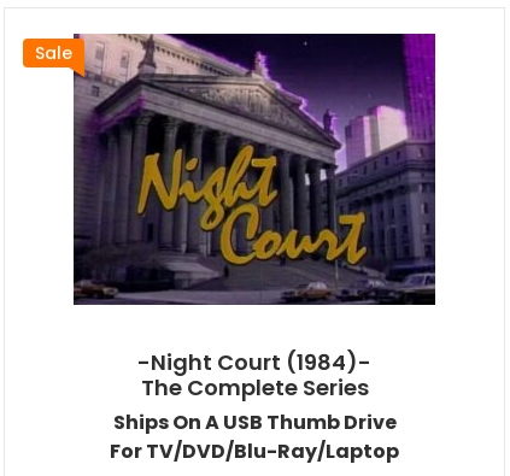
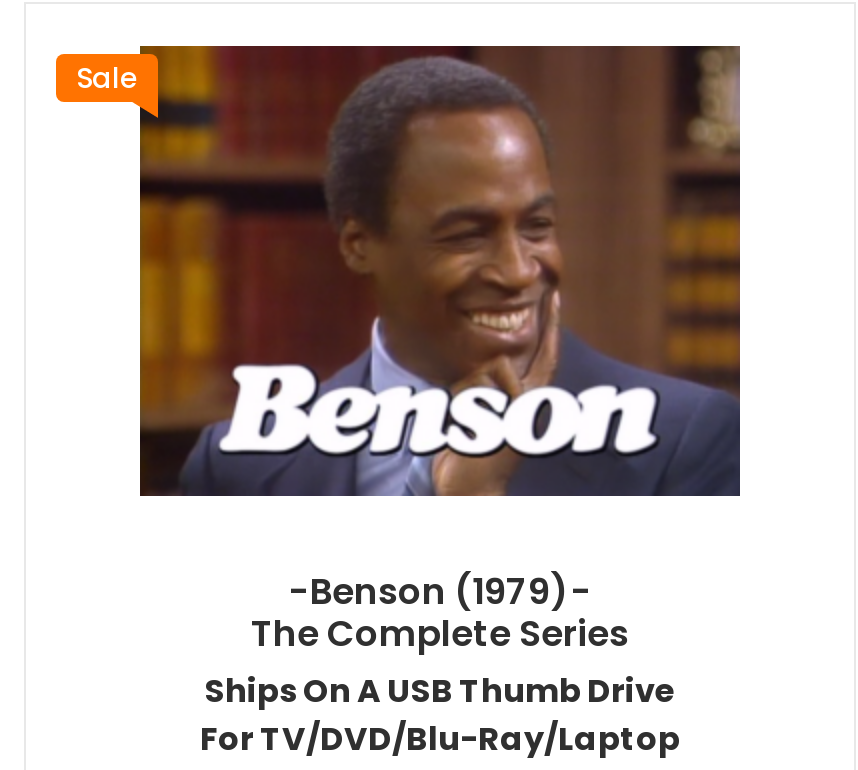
- [image]
- -Night Court (1984)-
+ [image]
+ -Benson (1979)-
